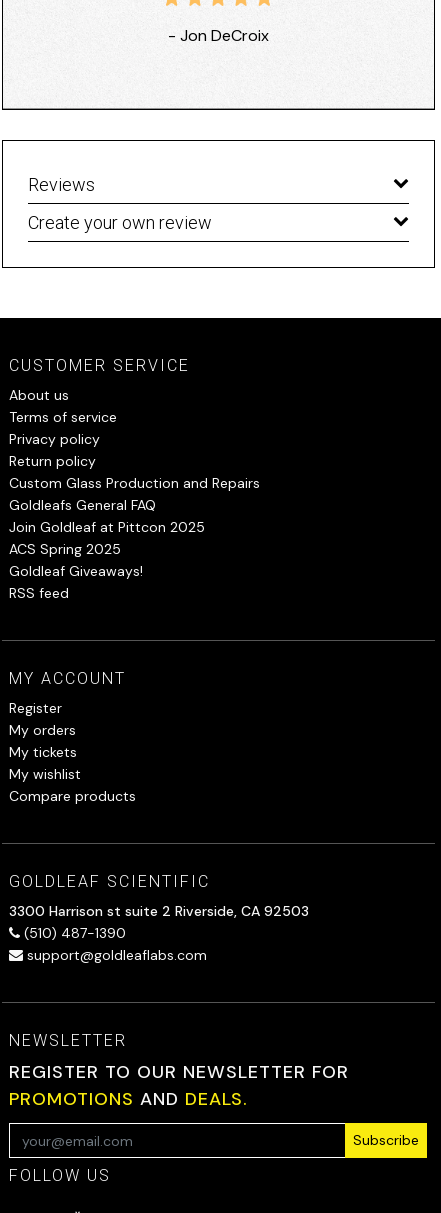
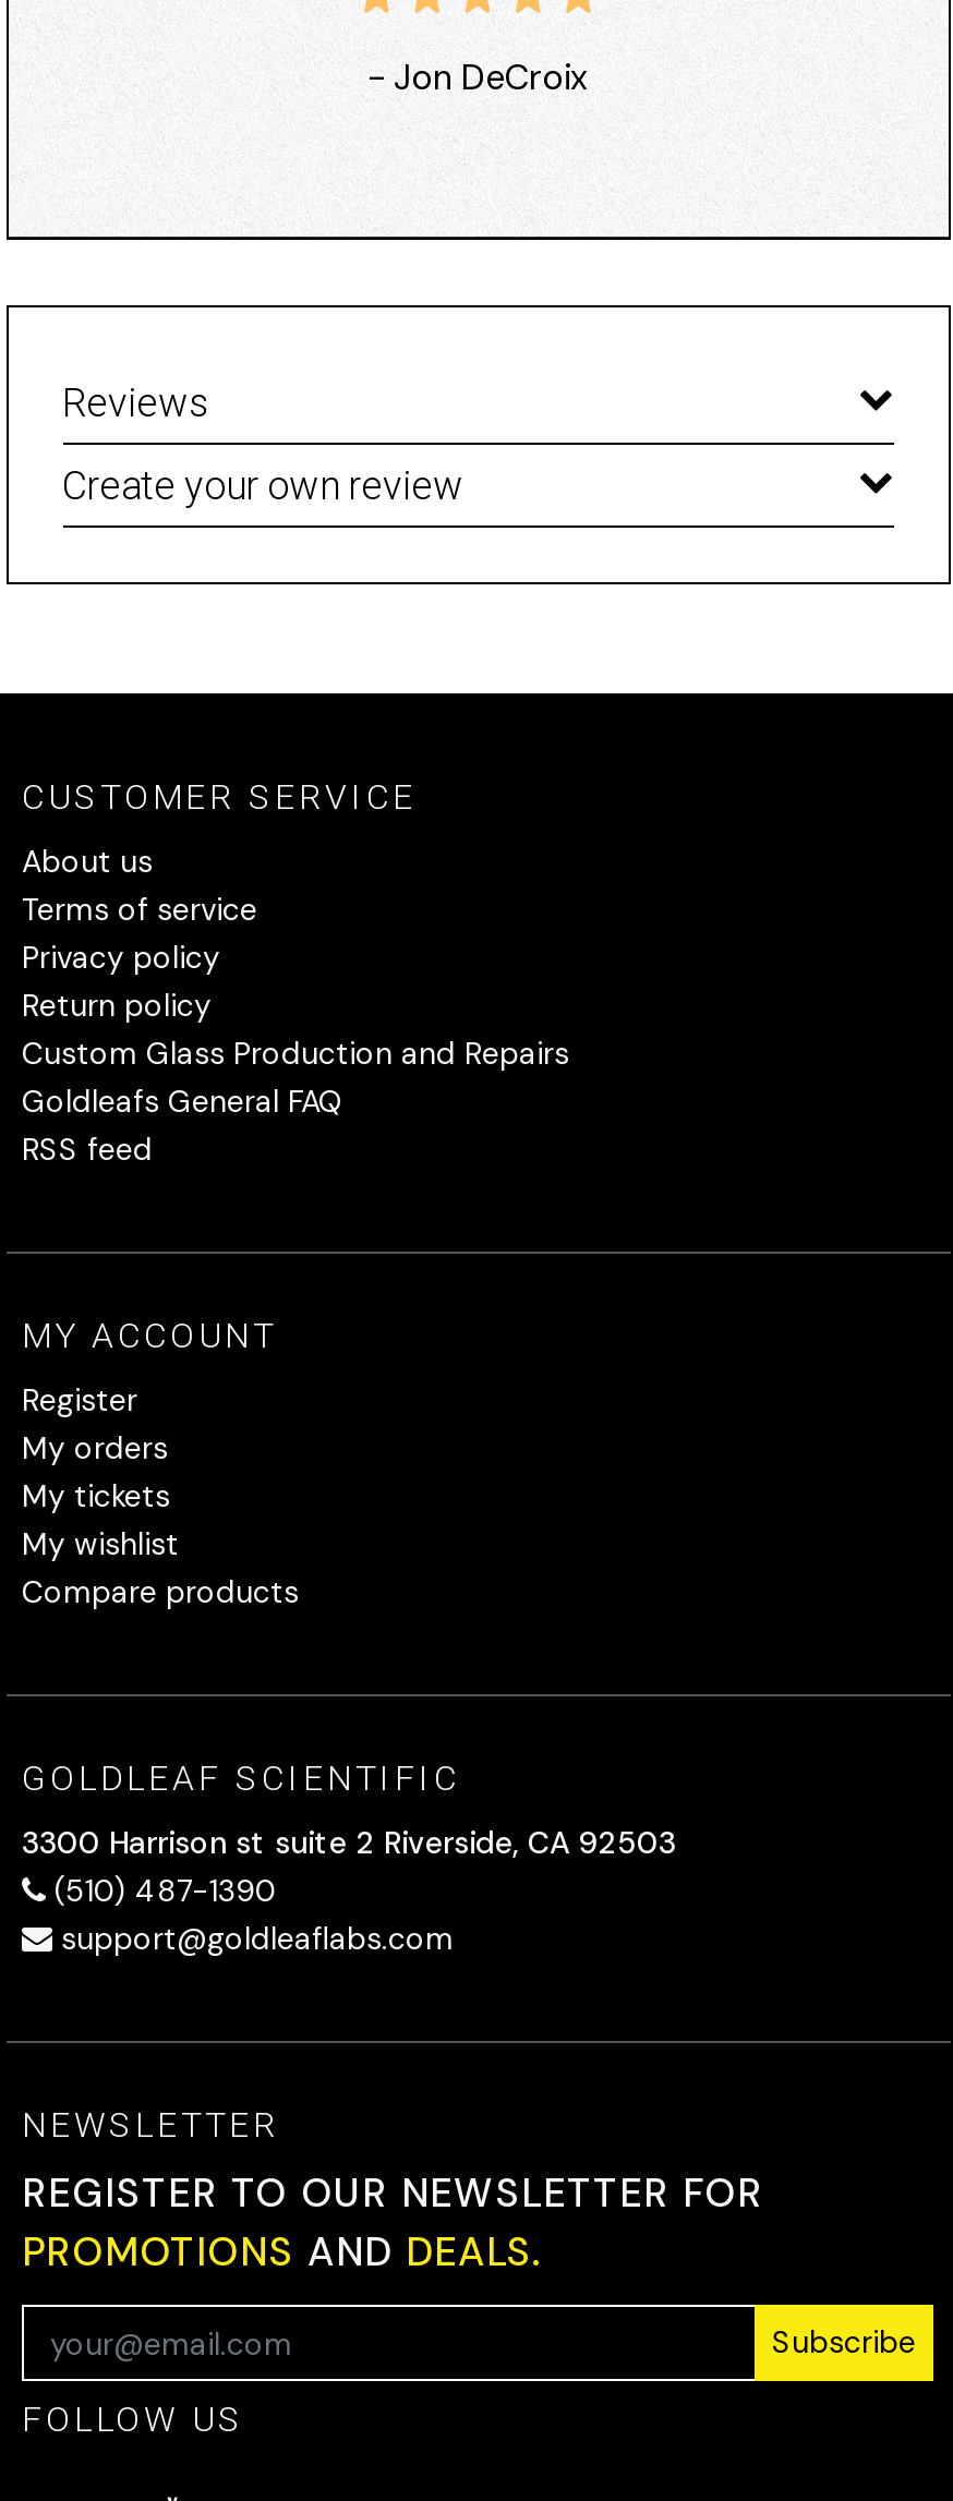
- Join Goldleaf at Pittcon 2025
- ACS Spring 2025
- Goldleaf Giveaways!
